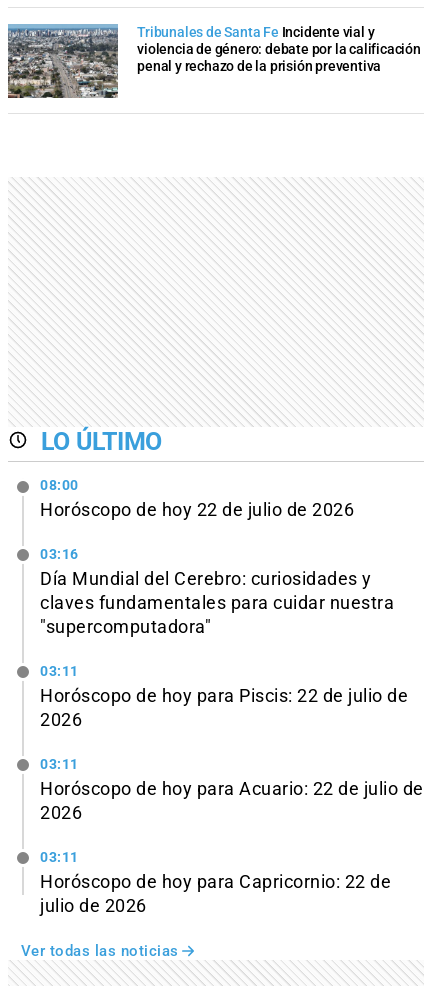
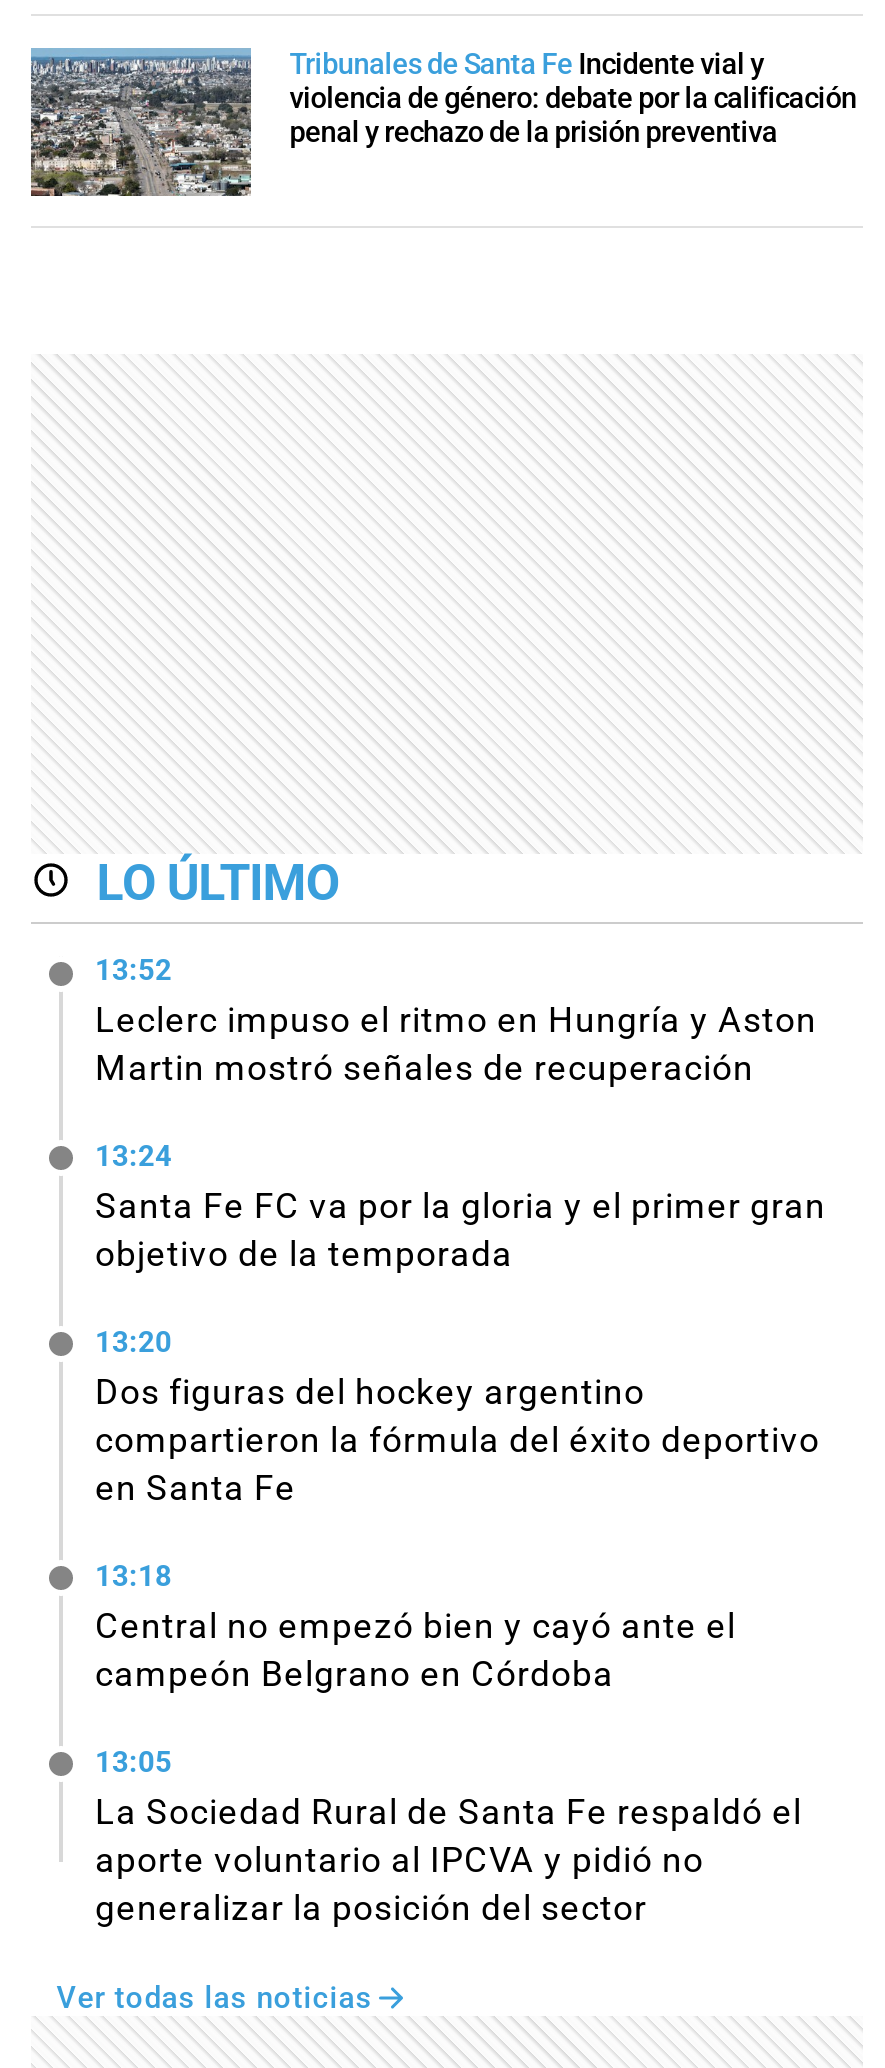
- 08:00
- Horóscopo de hoy 22 de julio de 2026
+ 13:52
+ Leclerc impuso el ritmo en Hungría y Aston
+ Martin mostró señales de recuperación

- 03:16
- Día Mundial del Cerebro: curiosidades y
- claves fundamentales para cuidar nuestra
- "supercomputadora"
+ 13:24
+ Santa Fe FC va por la gloria y el primer gran
+ objetivo de la temporada

- 03:11
- Horóscopo de hoy para Piscis: 22 de julio de
- 2026
+ 13:20
+ Dos figuras del hockey argentino
+ compartieron la fórmula del éxito deportivo
+ en Santa Fe

- 03:11
- Horóscopo de hoy para Acuario: 22 de julio de
- 2026
+ 13:18
+ Central no empezó bien y cayó ante el
+ campeón Belgrano en Córdoba

- 03:11
- Horóscopo de hoy para Capricornio: 22 de
- julio de 2026
+ 13:05
+ La Sociedad Rural de Santa Fe respaldó el
+ aporte voluntario al IPCVA y pidió no
+ generalizar la posición del sector
